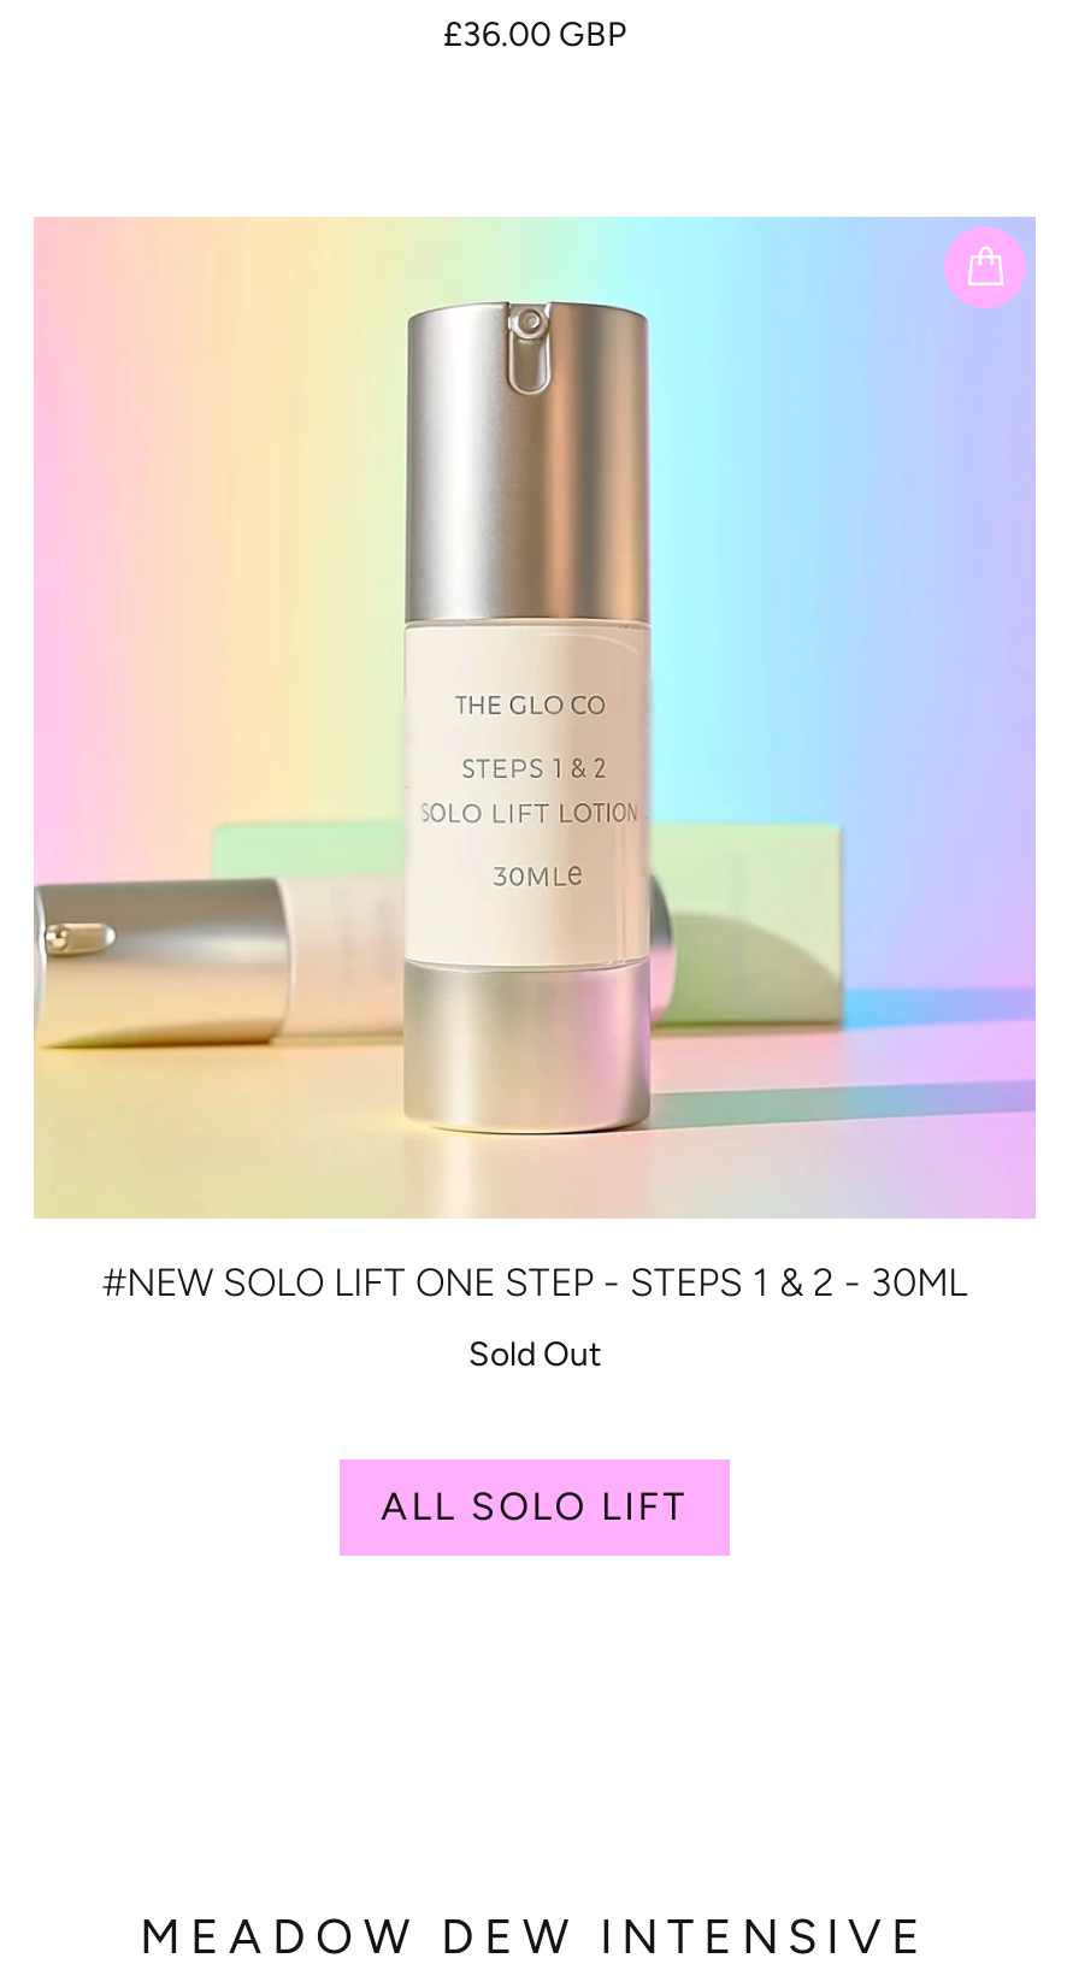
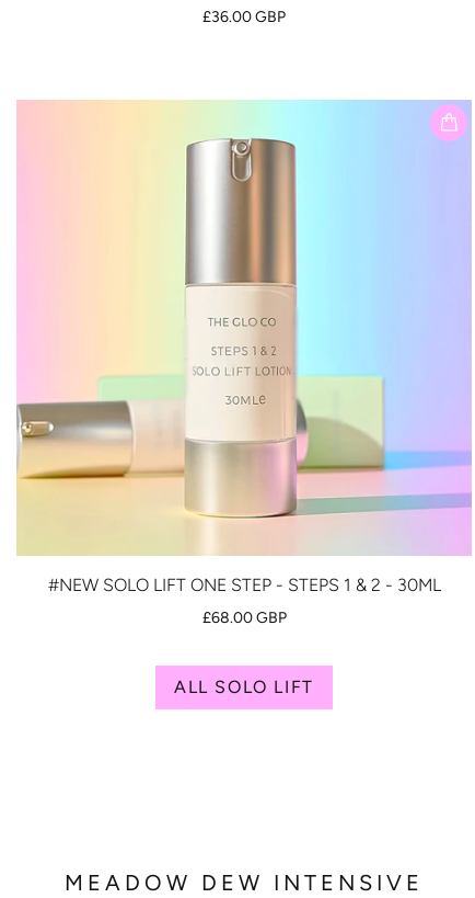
- Sold Out
+ £68.00 GBP
